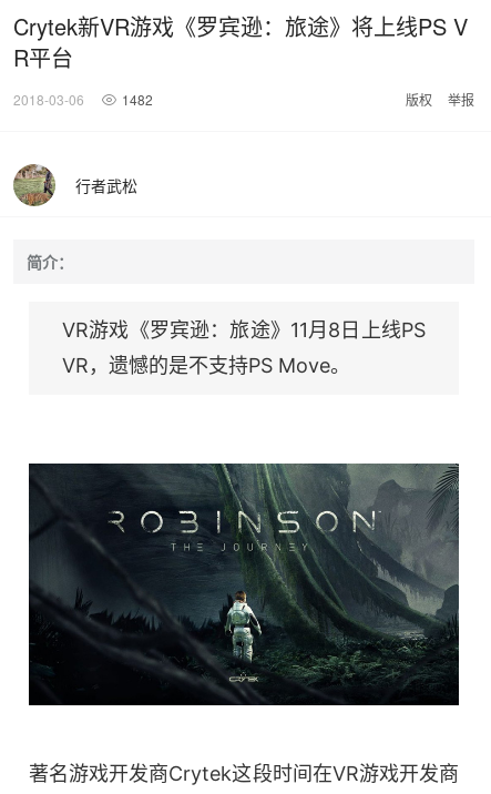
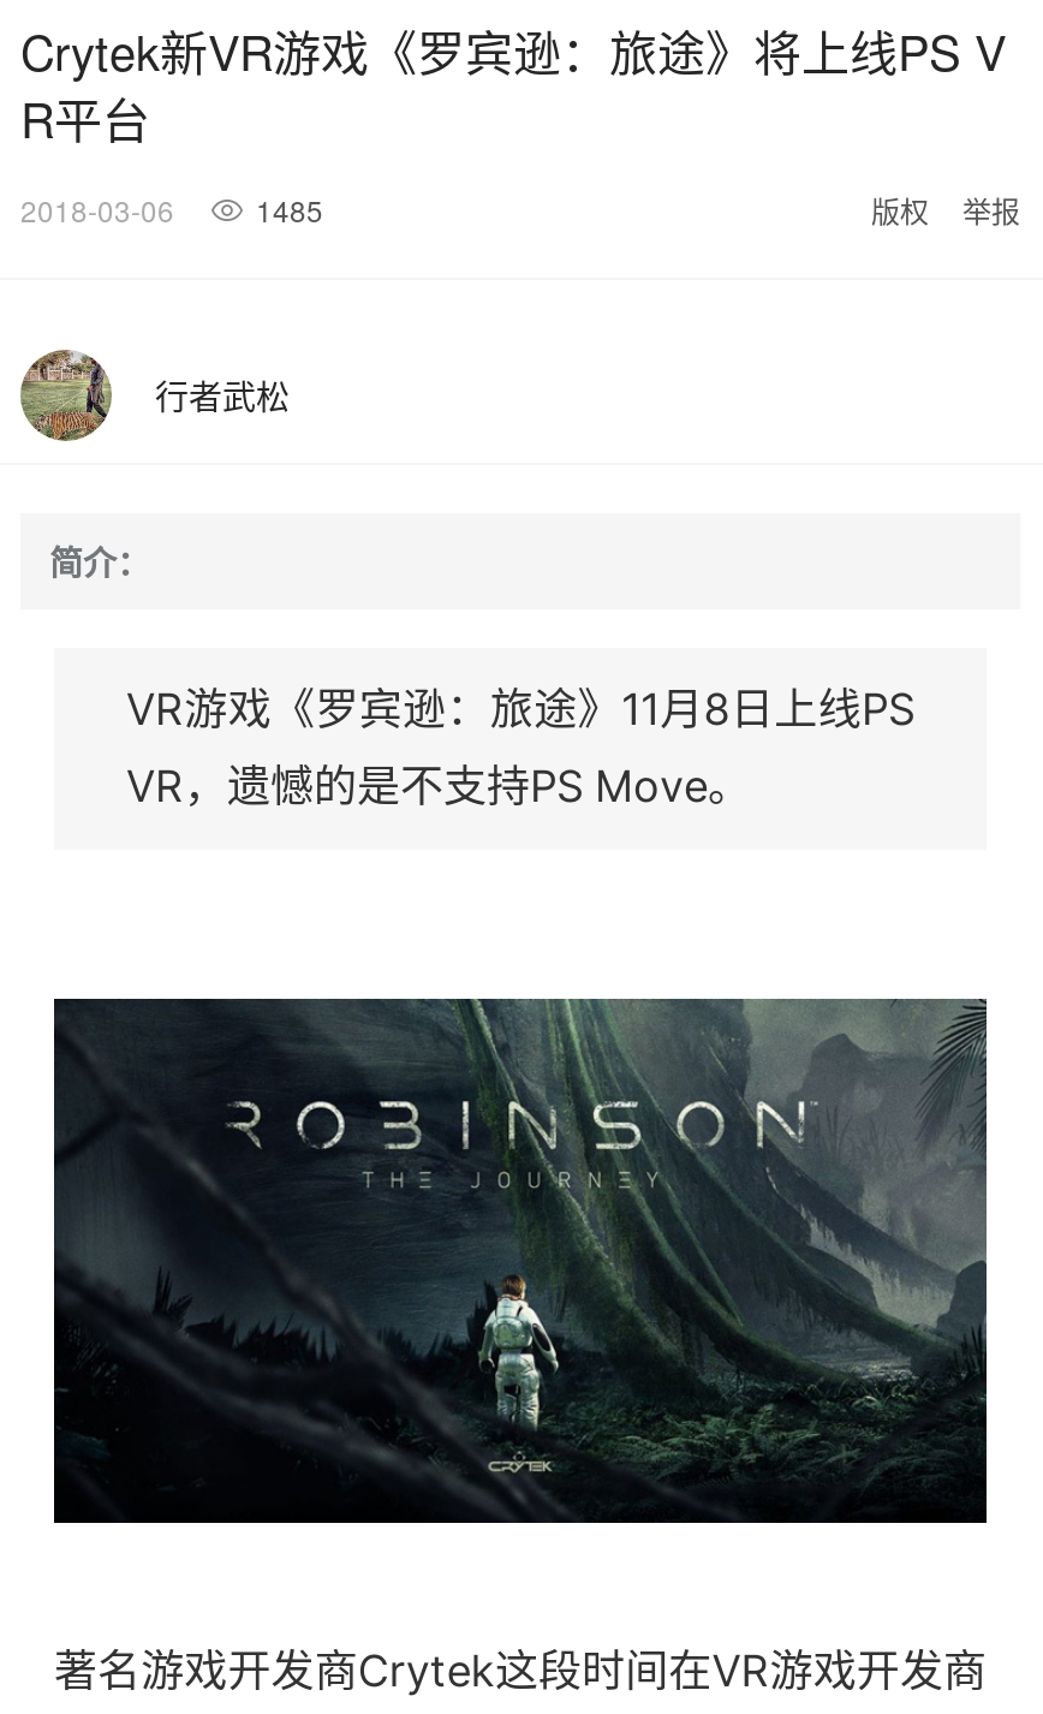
- 2018-03-06 1482
+ 2018-03-06 1485
